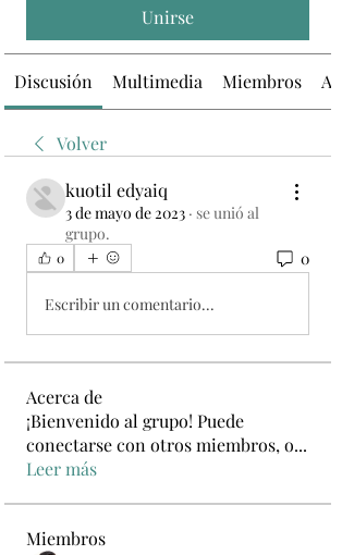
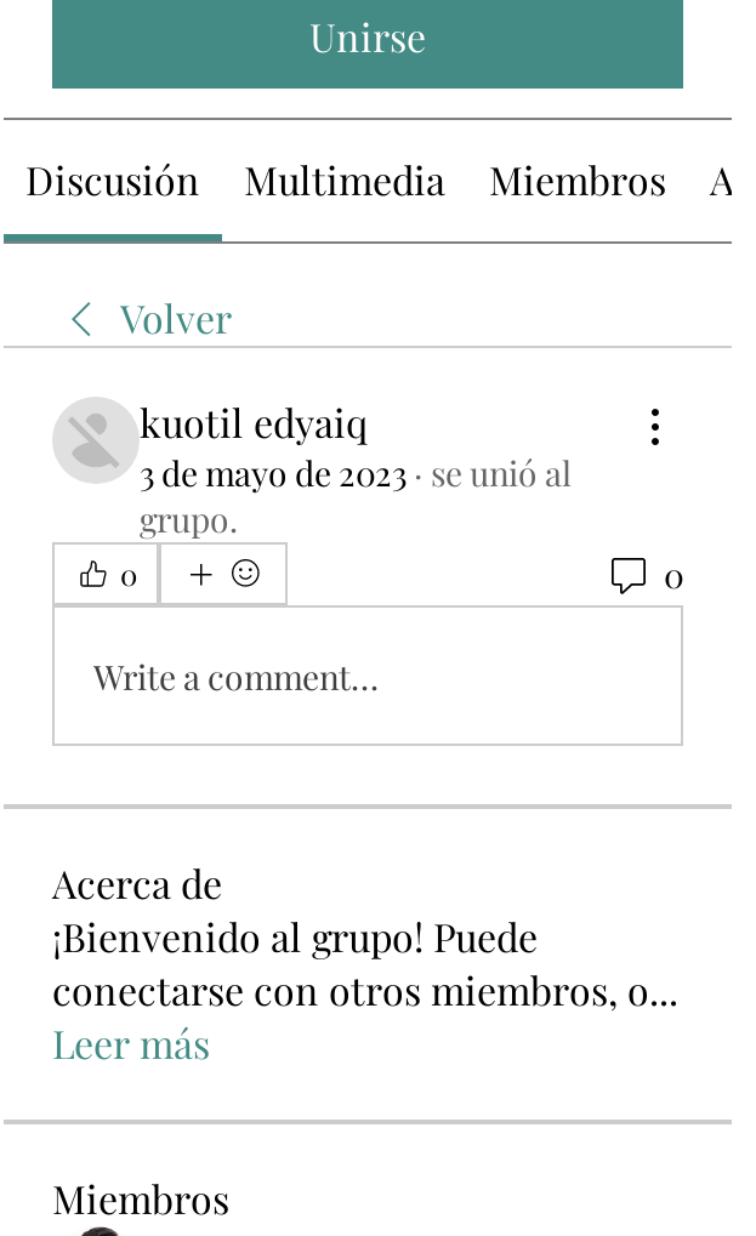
- Escribir un comentario...
+ Write a comment...
